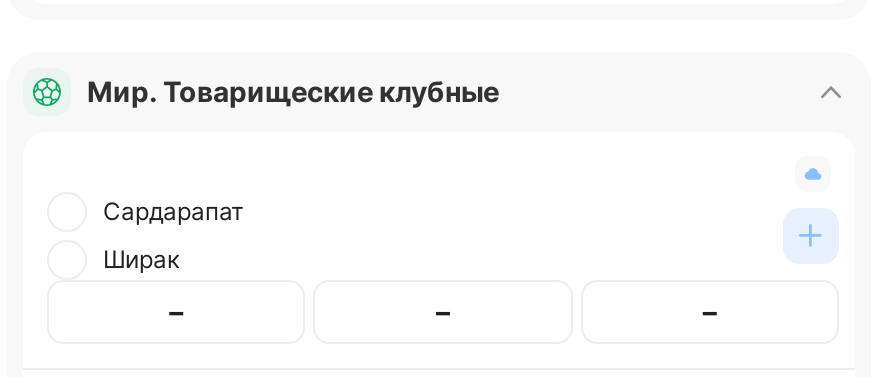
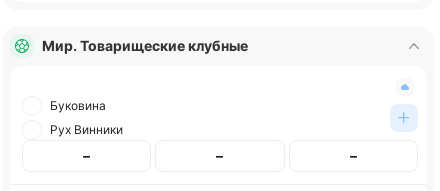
- Сардарапат
+ Буковина

- Ширак
+ Рух Винники
